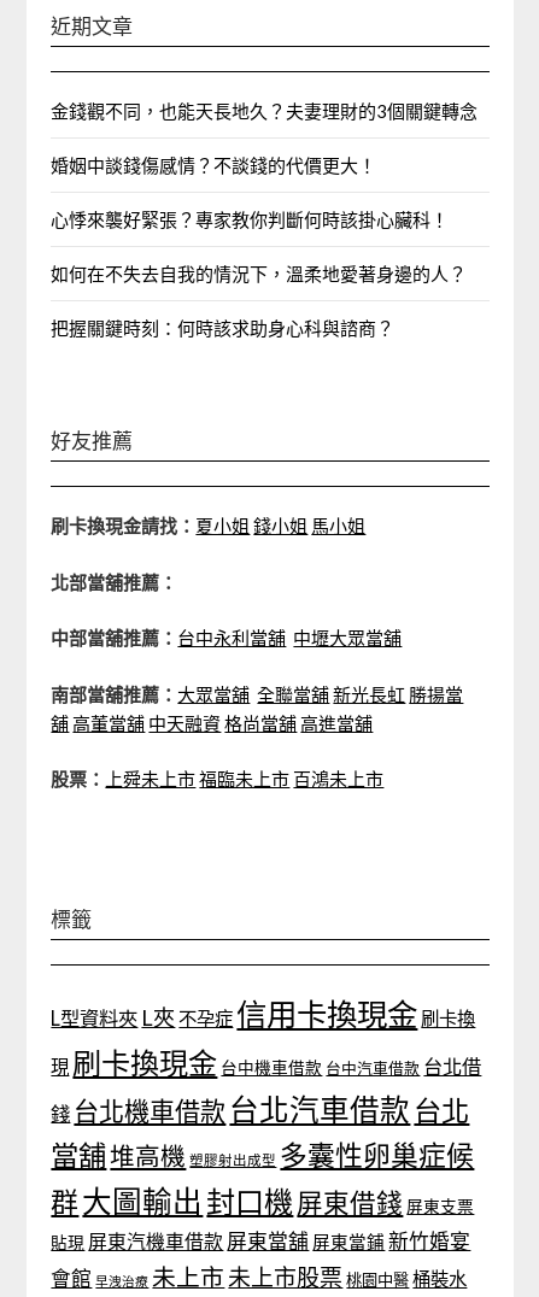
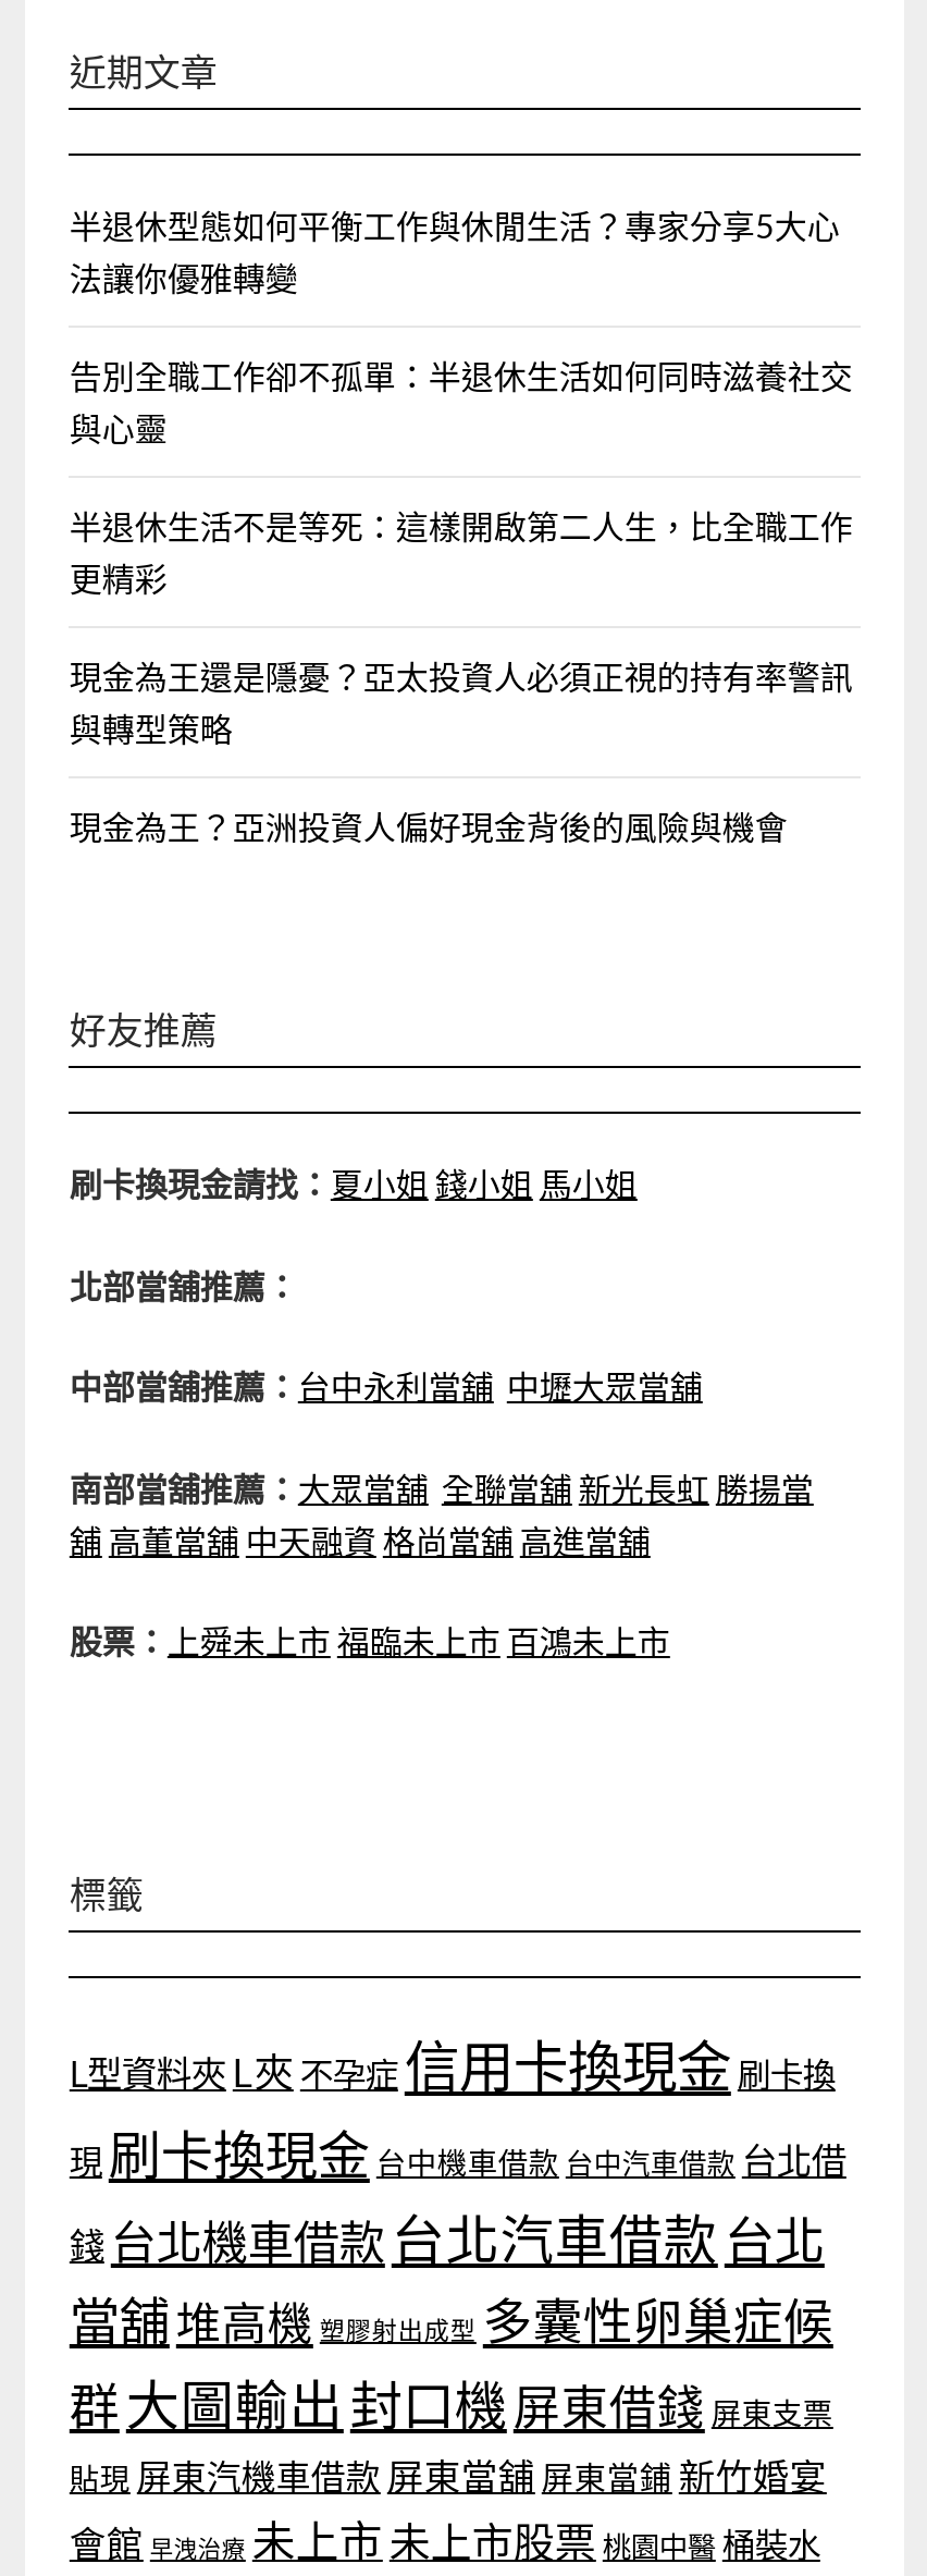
- 金錢觀不同，也能天長地久？夫妻理財的3個關鍵轉念
+ 半退休型態如何平衡工作與休閒生活？專家分享5大心
+ 法讓你優雅轉變

- 婚姻中談錢傷感情？不談錢的代價更大！
+ 告別全職工作卻不孤單：半退休生活如何同時滋養社交
+ 與心靈

- 心悸來襲好緊張？專家教你判斷何時該掛心臟科！
+ 半退休生活不是等死：這樣開啟第二人生，比全職工作
+ 更精彩

- 如何在不失去自我的情況下，溫柔地愛著身邊的人？
+ 現金為王還是隱憂？亞太投資人必須正視的持有率警訊
+ 與轉型策略

- 把握關鍵時刻：何時該求助身心科與諮商？
+ 現金為王？亞洲投資人偏好現金背後的風險與機會
